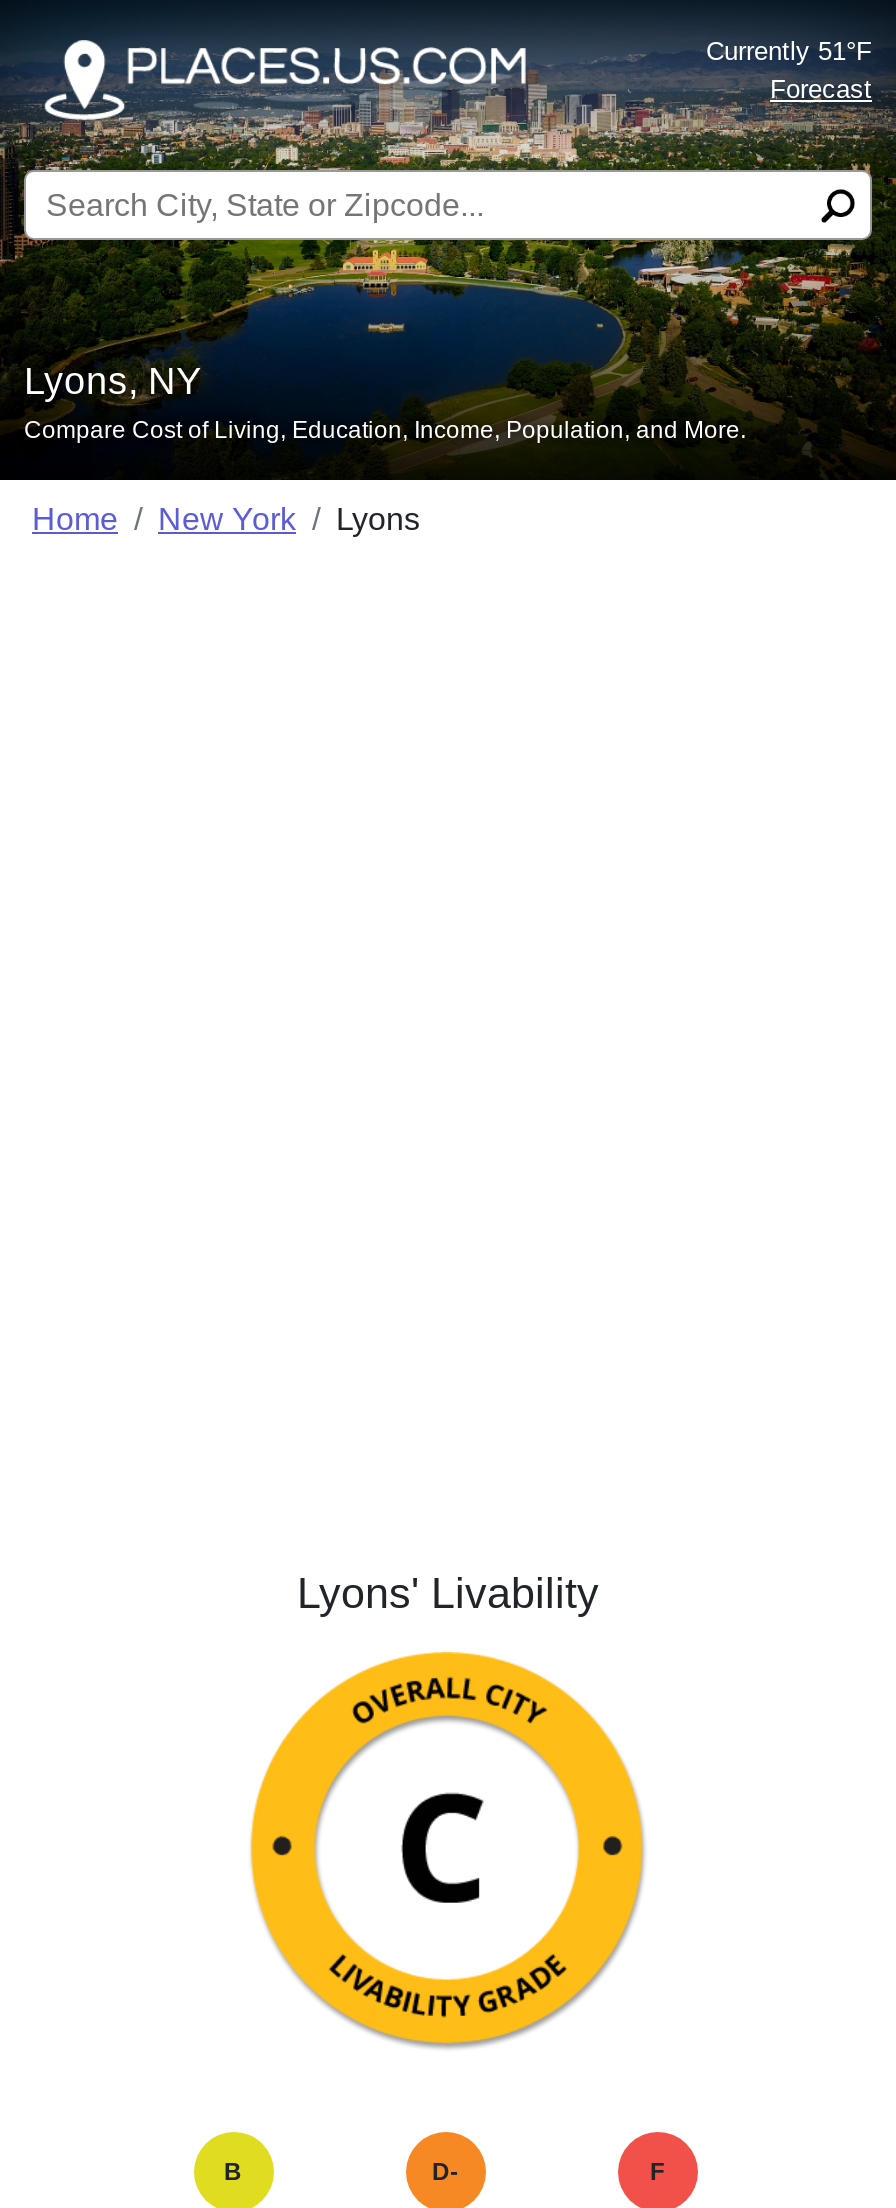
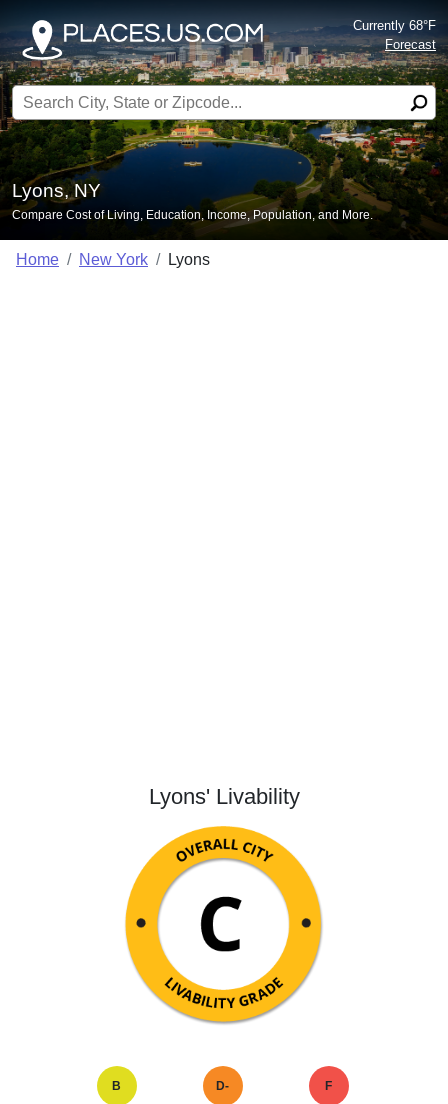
- Currently 51°F
+ Currently 68°F
